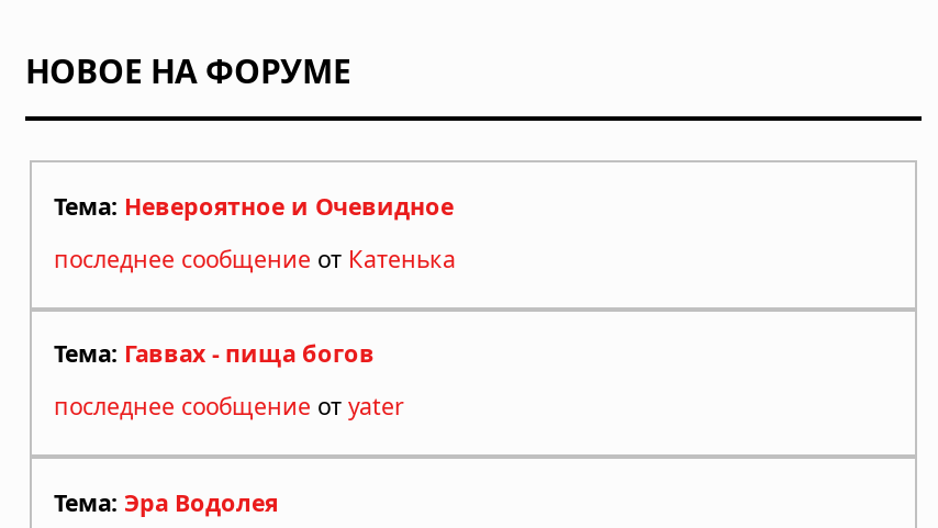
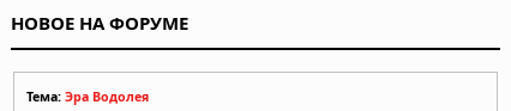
- Тема: Невероятное и Очевидное
- последнее сообщение от Катенька
- Тема: Гаввах - пища богов
- последнее сообщение от yater
